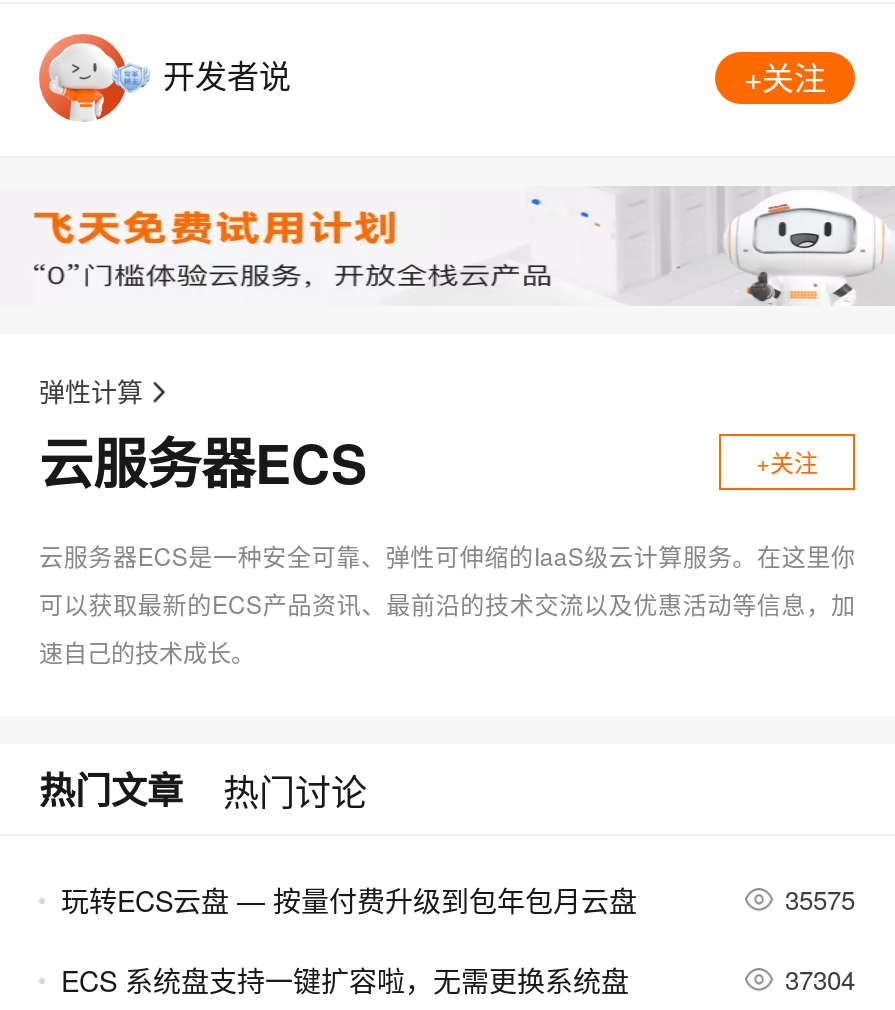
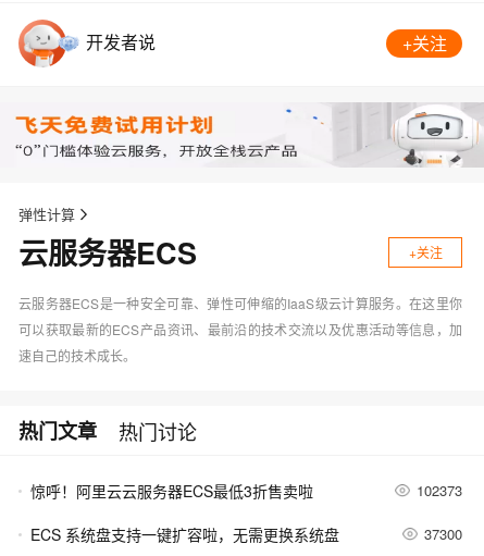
- 玩转ECS云盘 — 按量付费升级到包年包月云盘
- 35575
+ 惊呼！阿里云云服务器ECS最低3折售卖啦
+ 102373

- 37304
+ 37300
